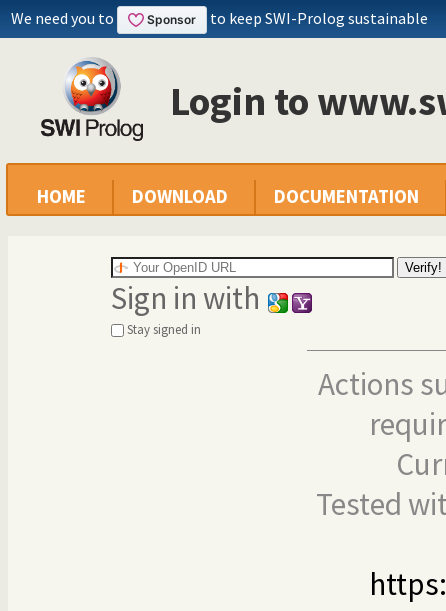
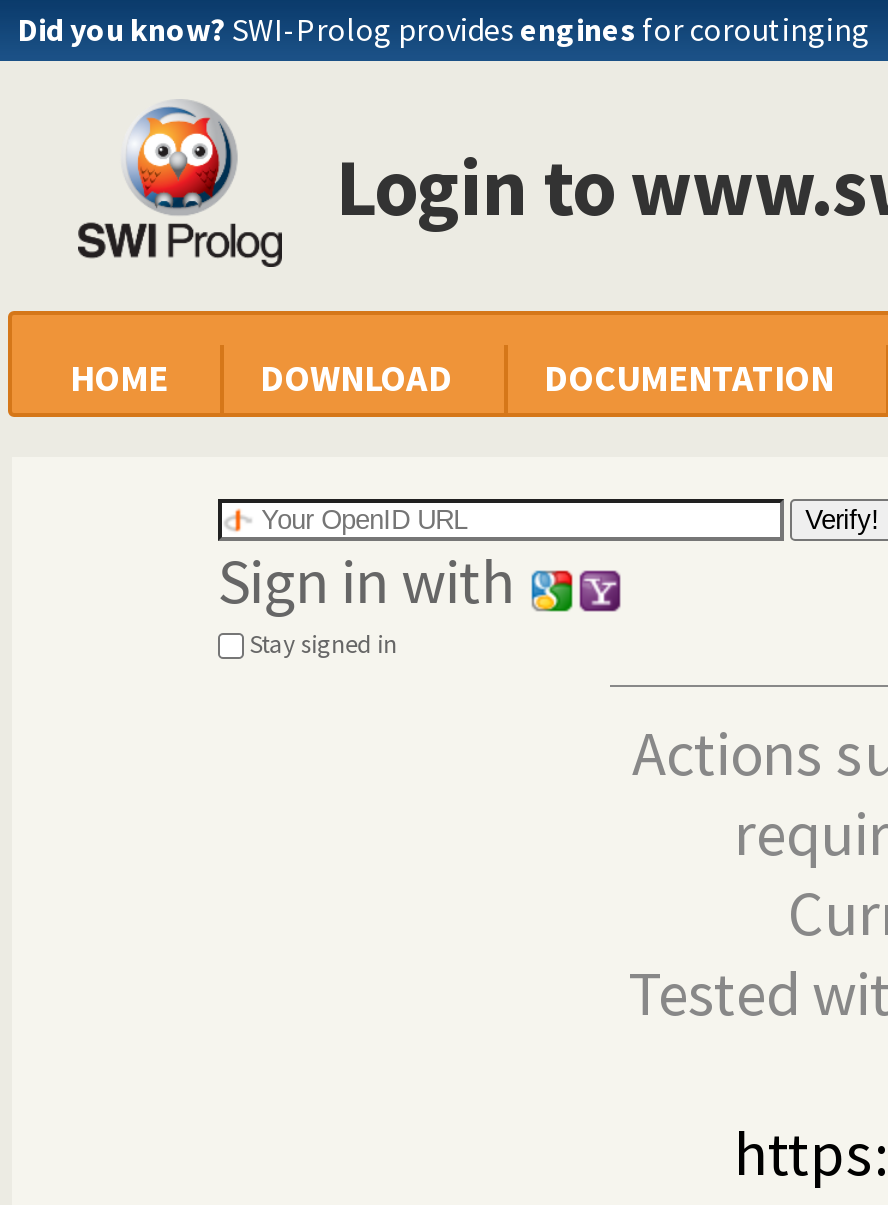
- We need you to
- to keep SWI-Prolog sustainable
+ Did you know? SWI-Prolog provides engines for coroutinging
